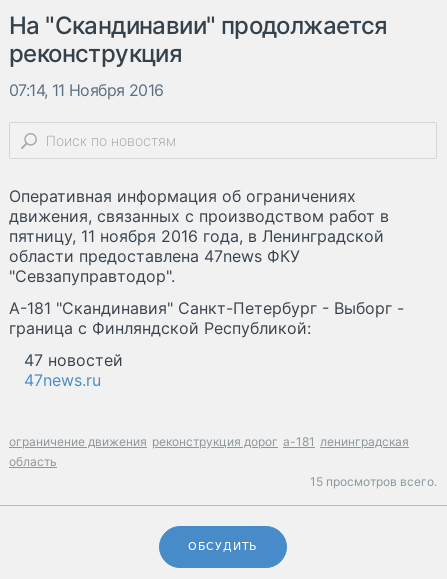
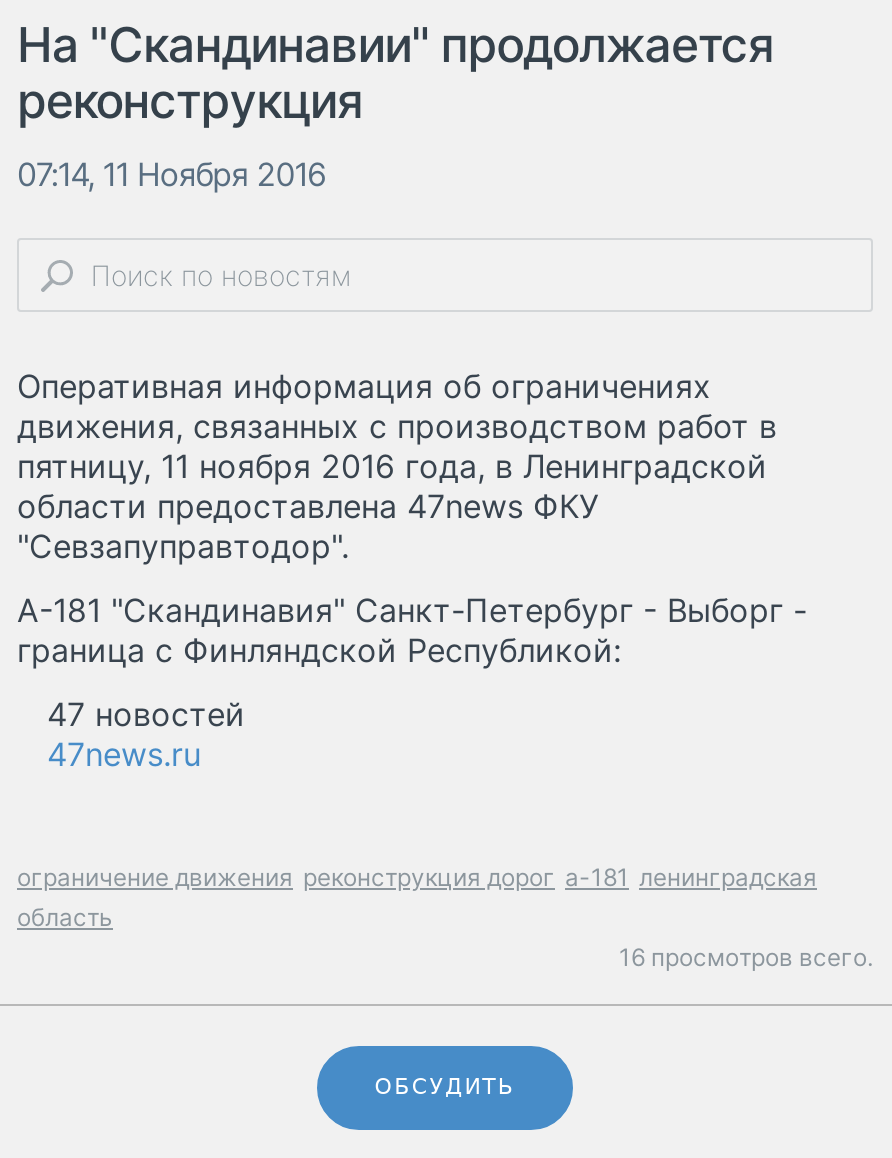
- 15 просмотров всего.
+ 16 просмотров всего.
